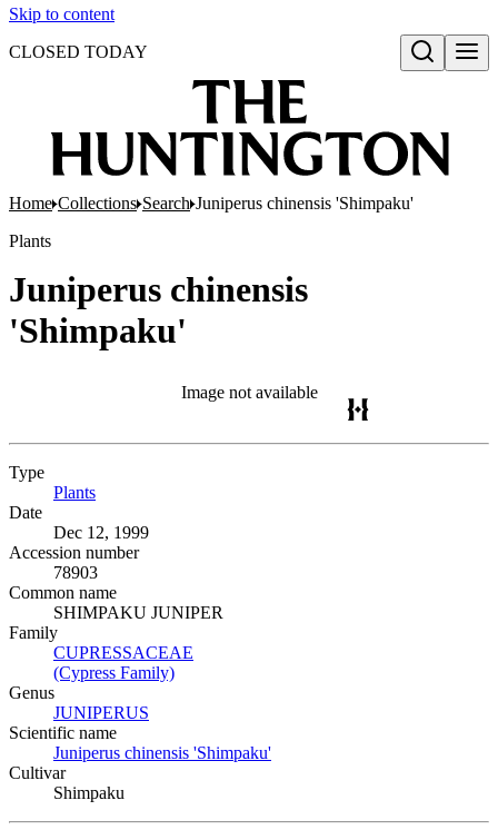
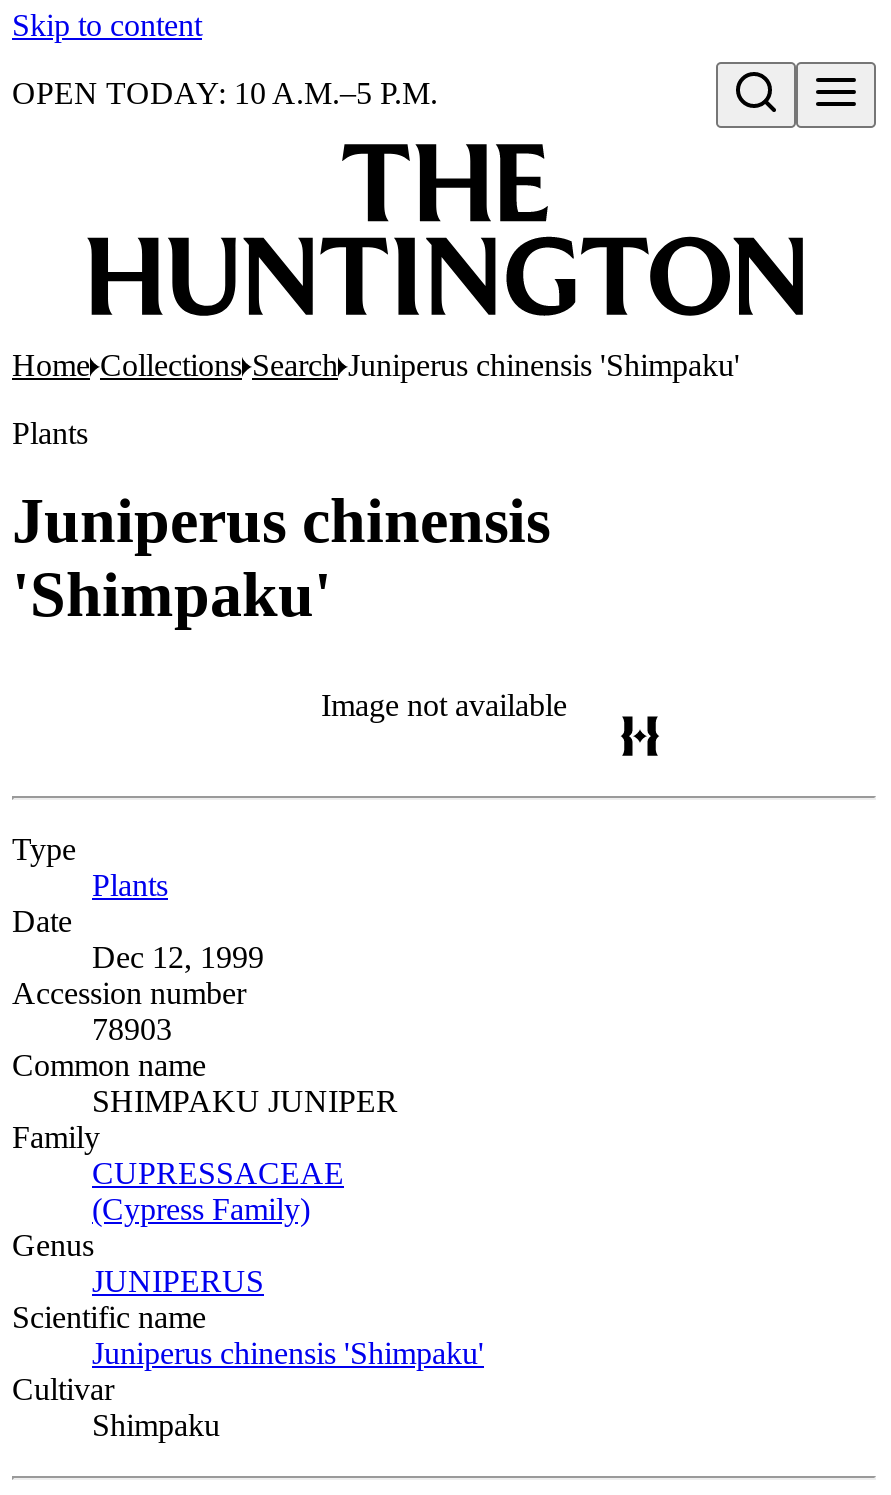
- CLOSED TODAY
+ OPEN TODAY: 10 A.M.–5 P.M.
